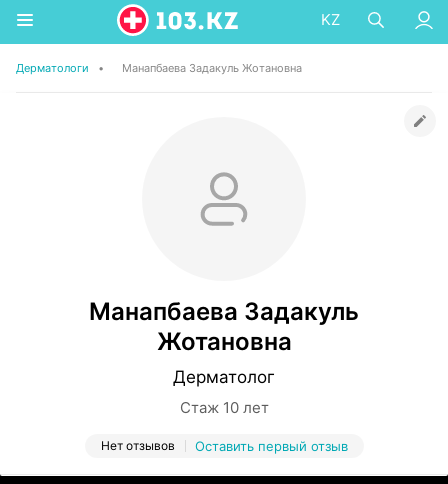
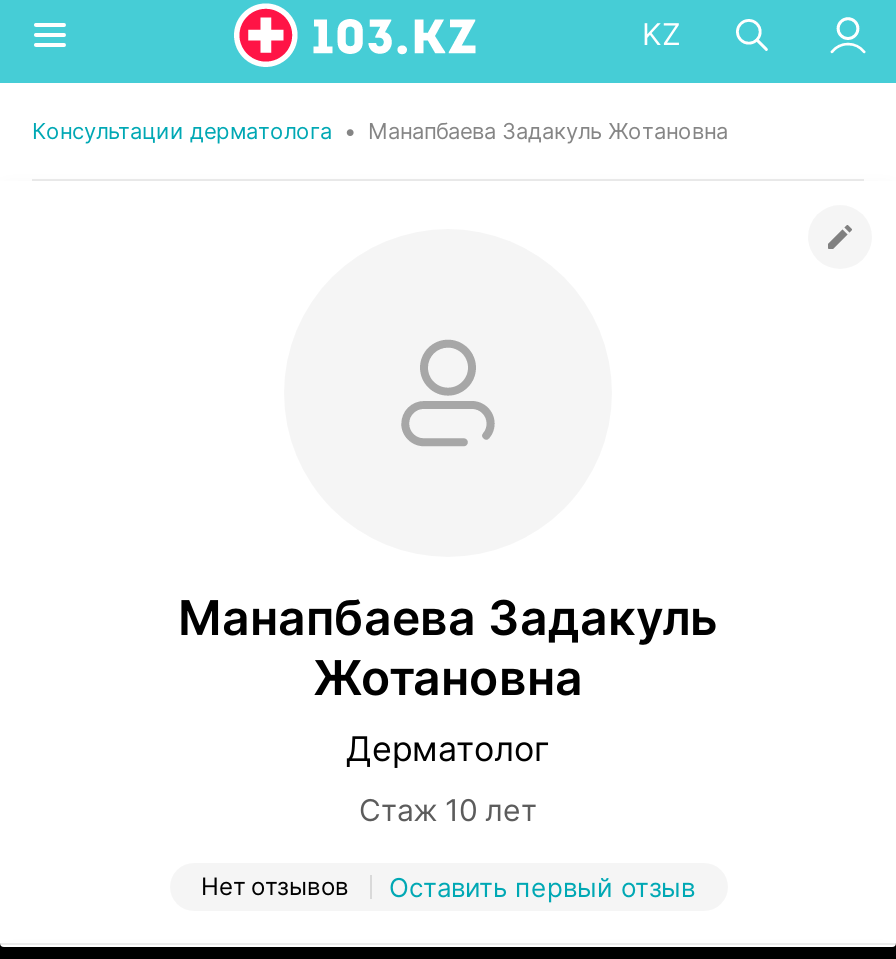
- Дерматологи •
- Манапбаева Задакуль Жотановна
+ Консультации дерматолога • Манапбаева Задакуль Жотановна
